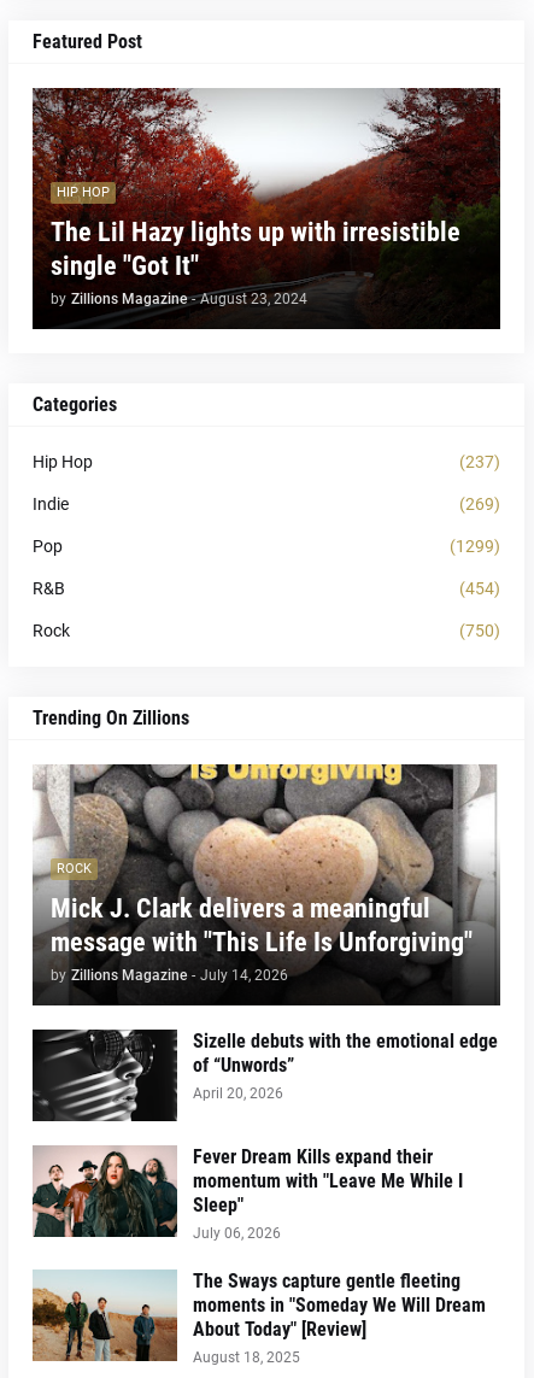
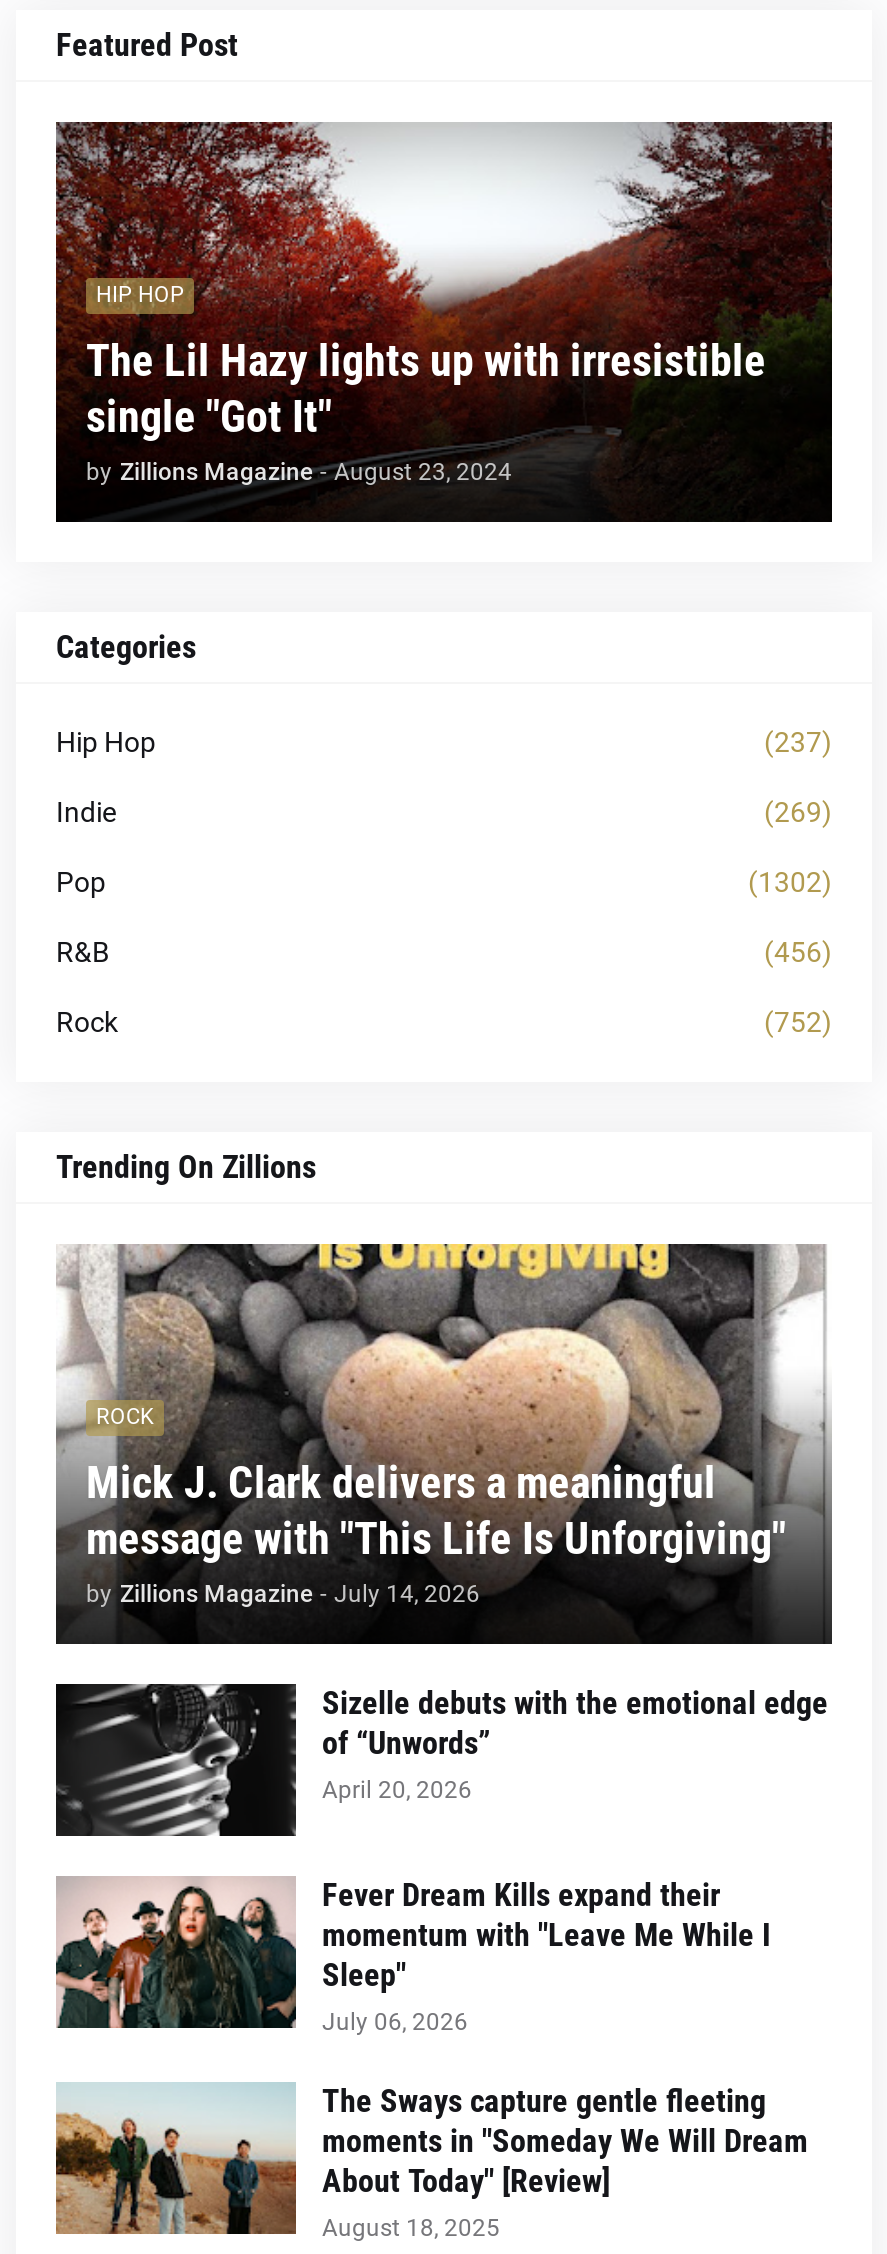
- (1299)
+ (1302)

- (454)
+ (456)

- (750)
+ (752)
